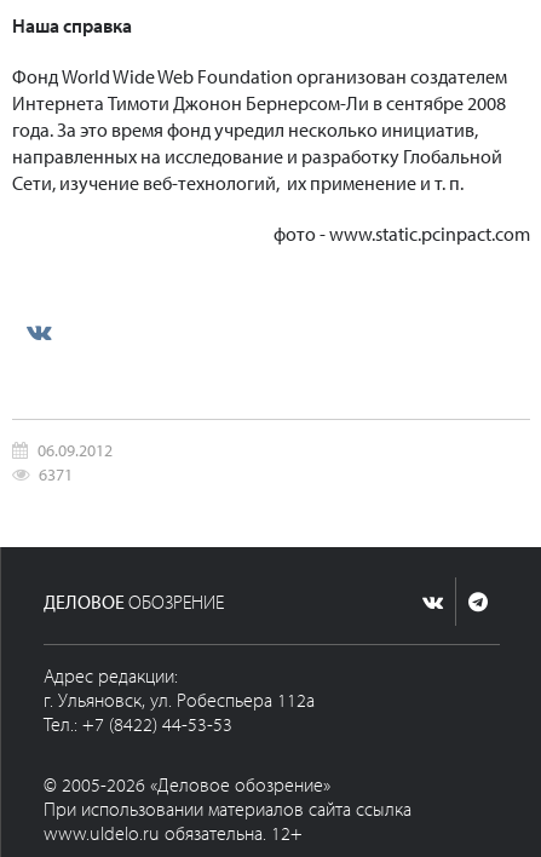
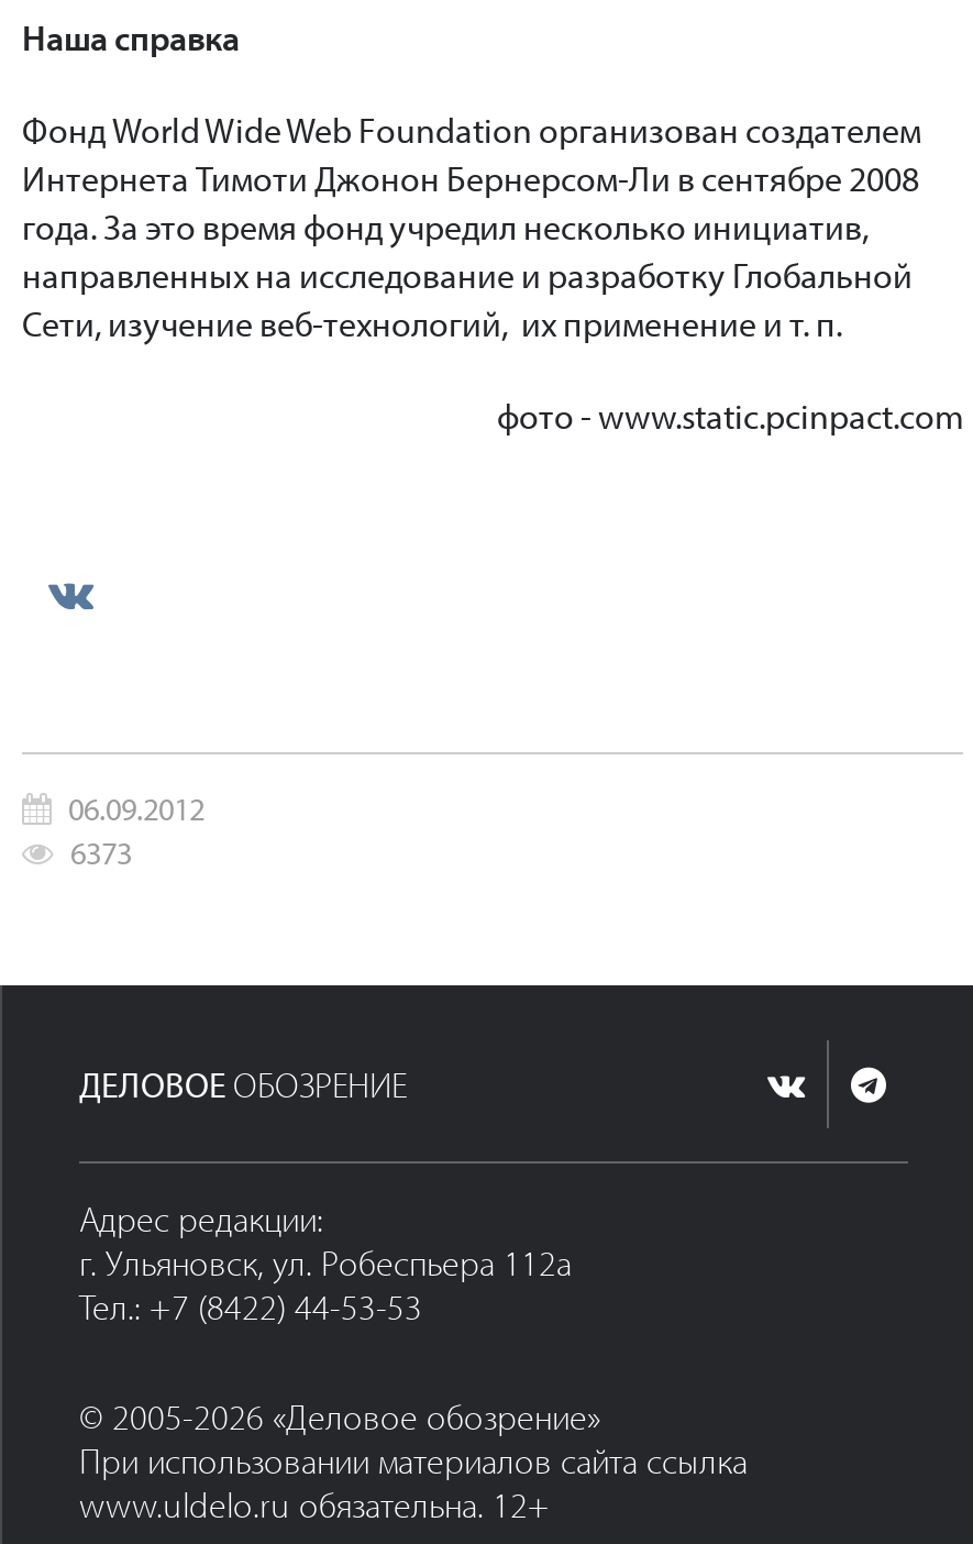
- 6371
+ 6373
